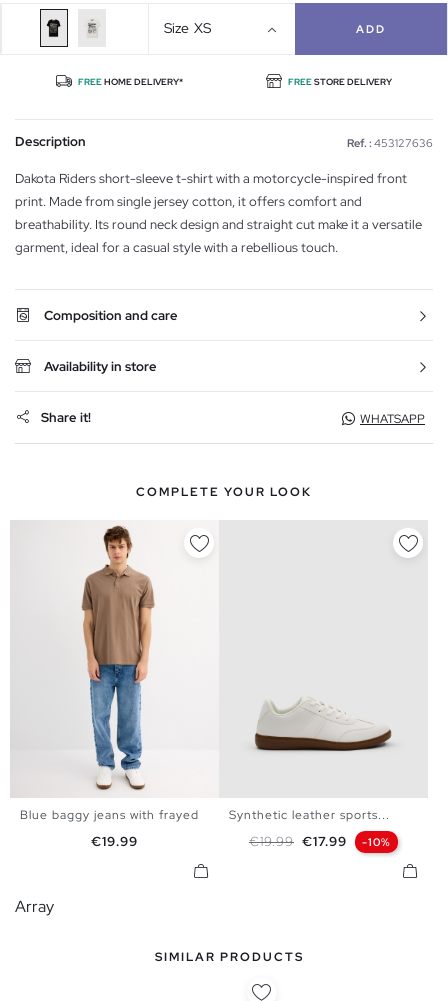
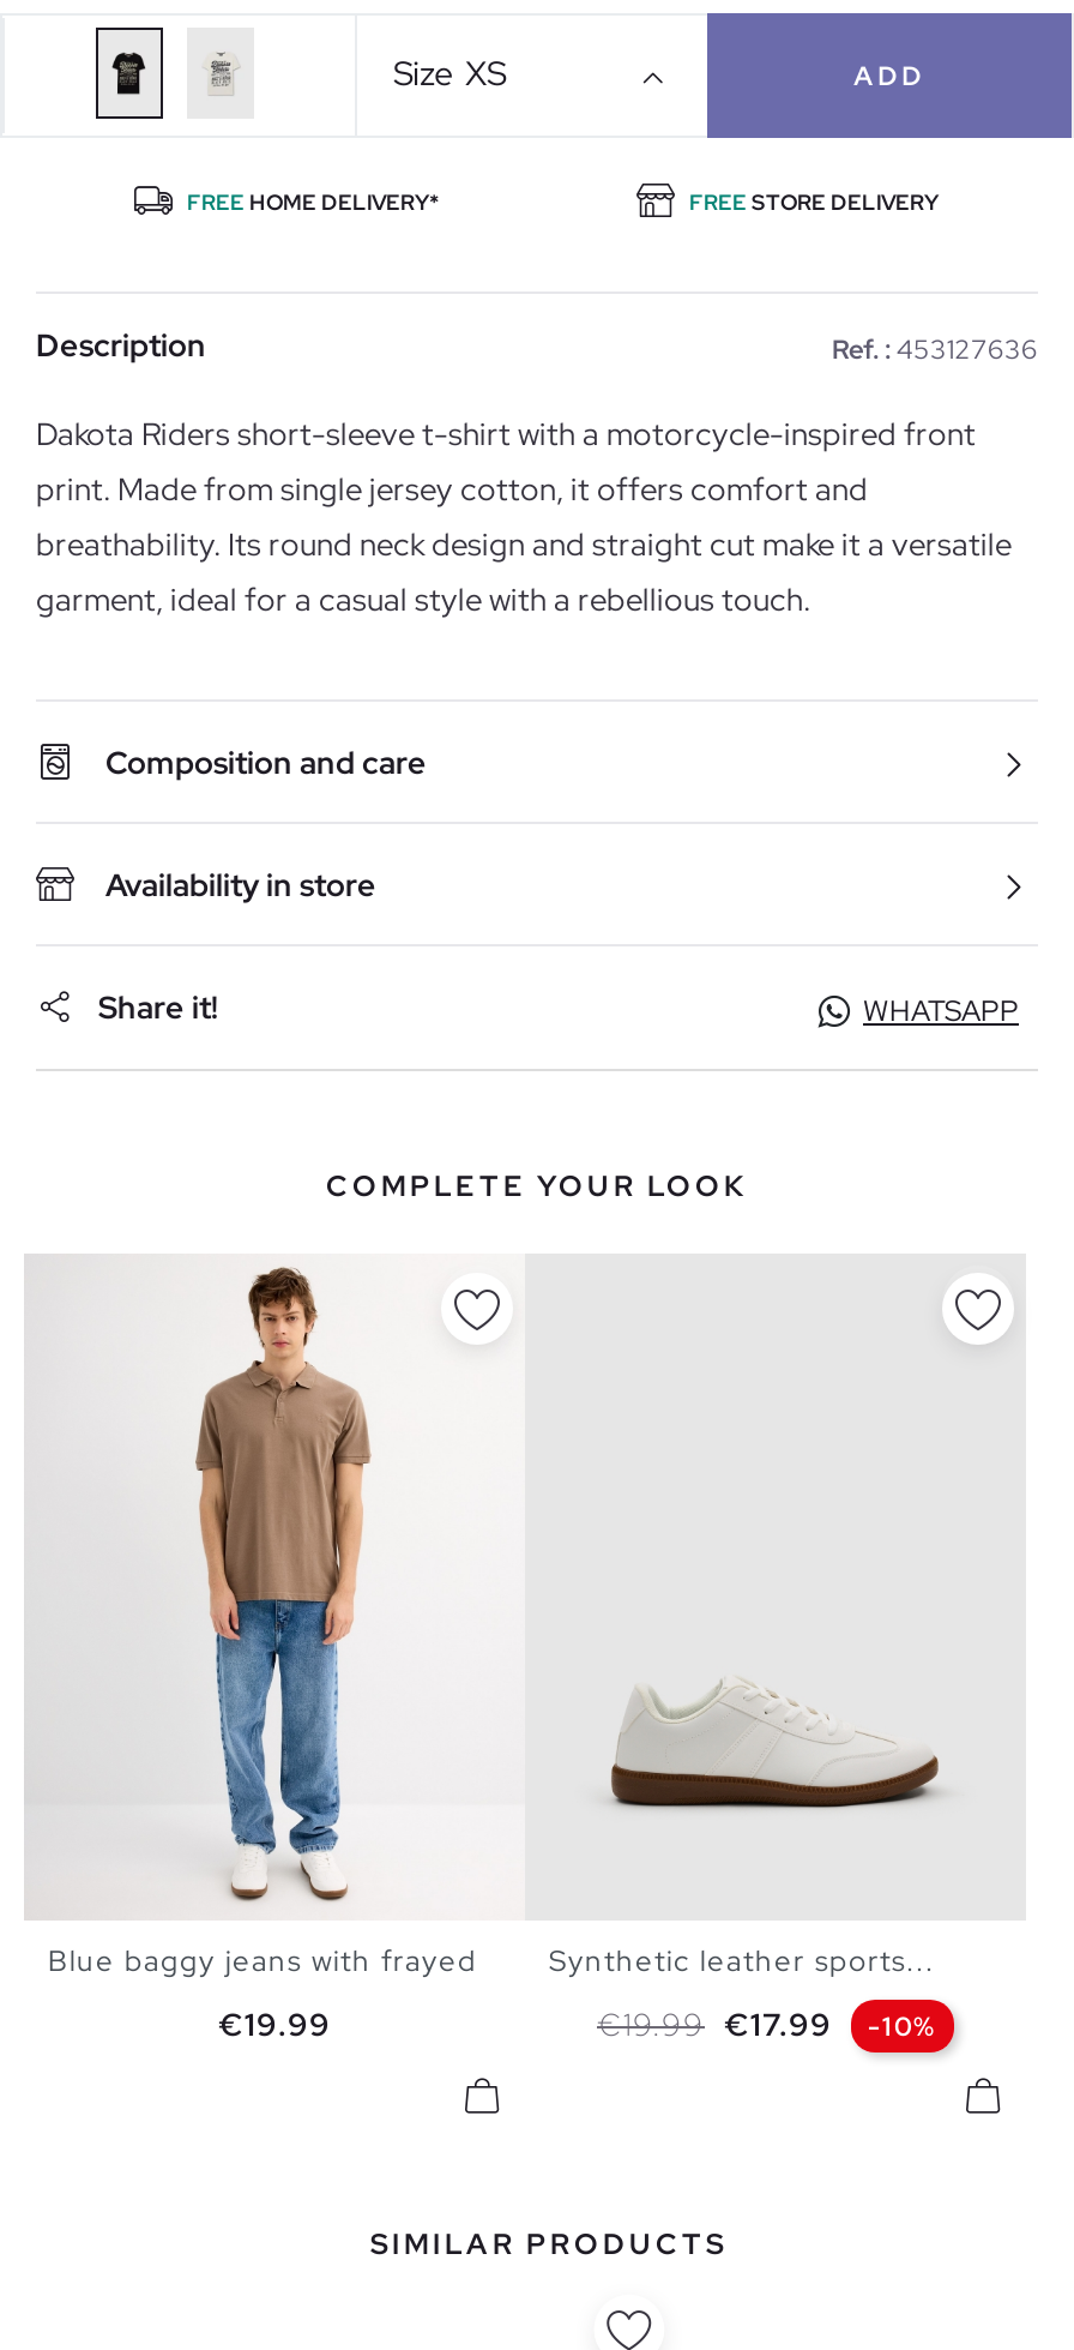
- Array
